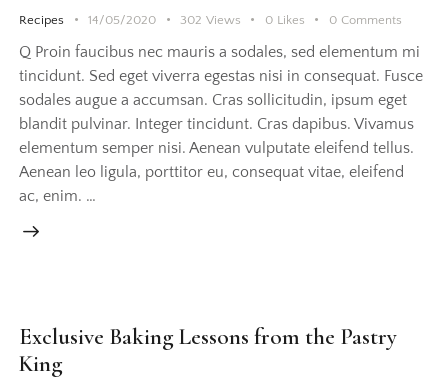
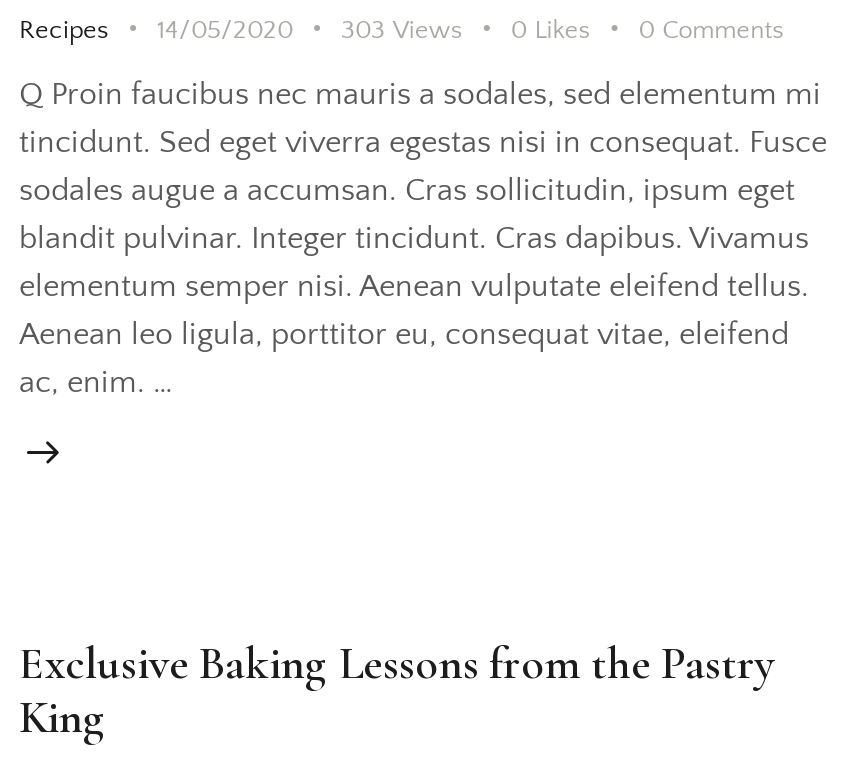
- 302 Views
+ 303 Views
